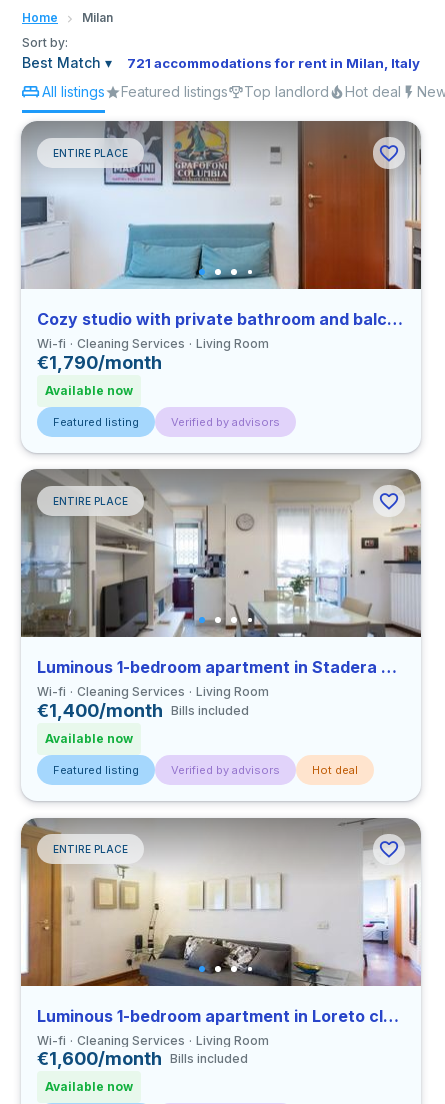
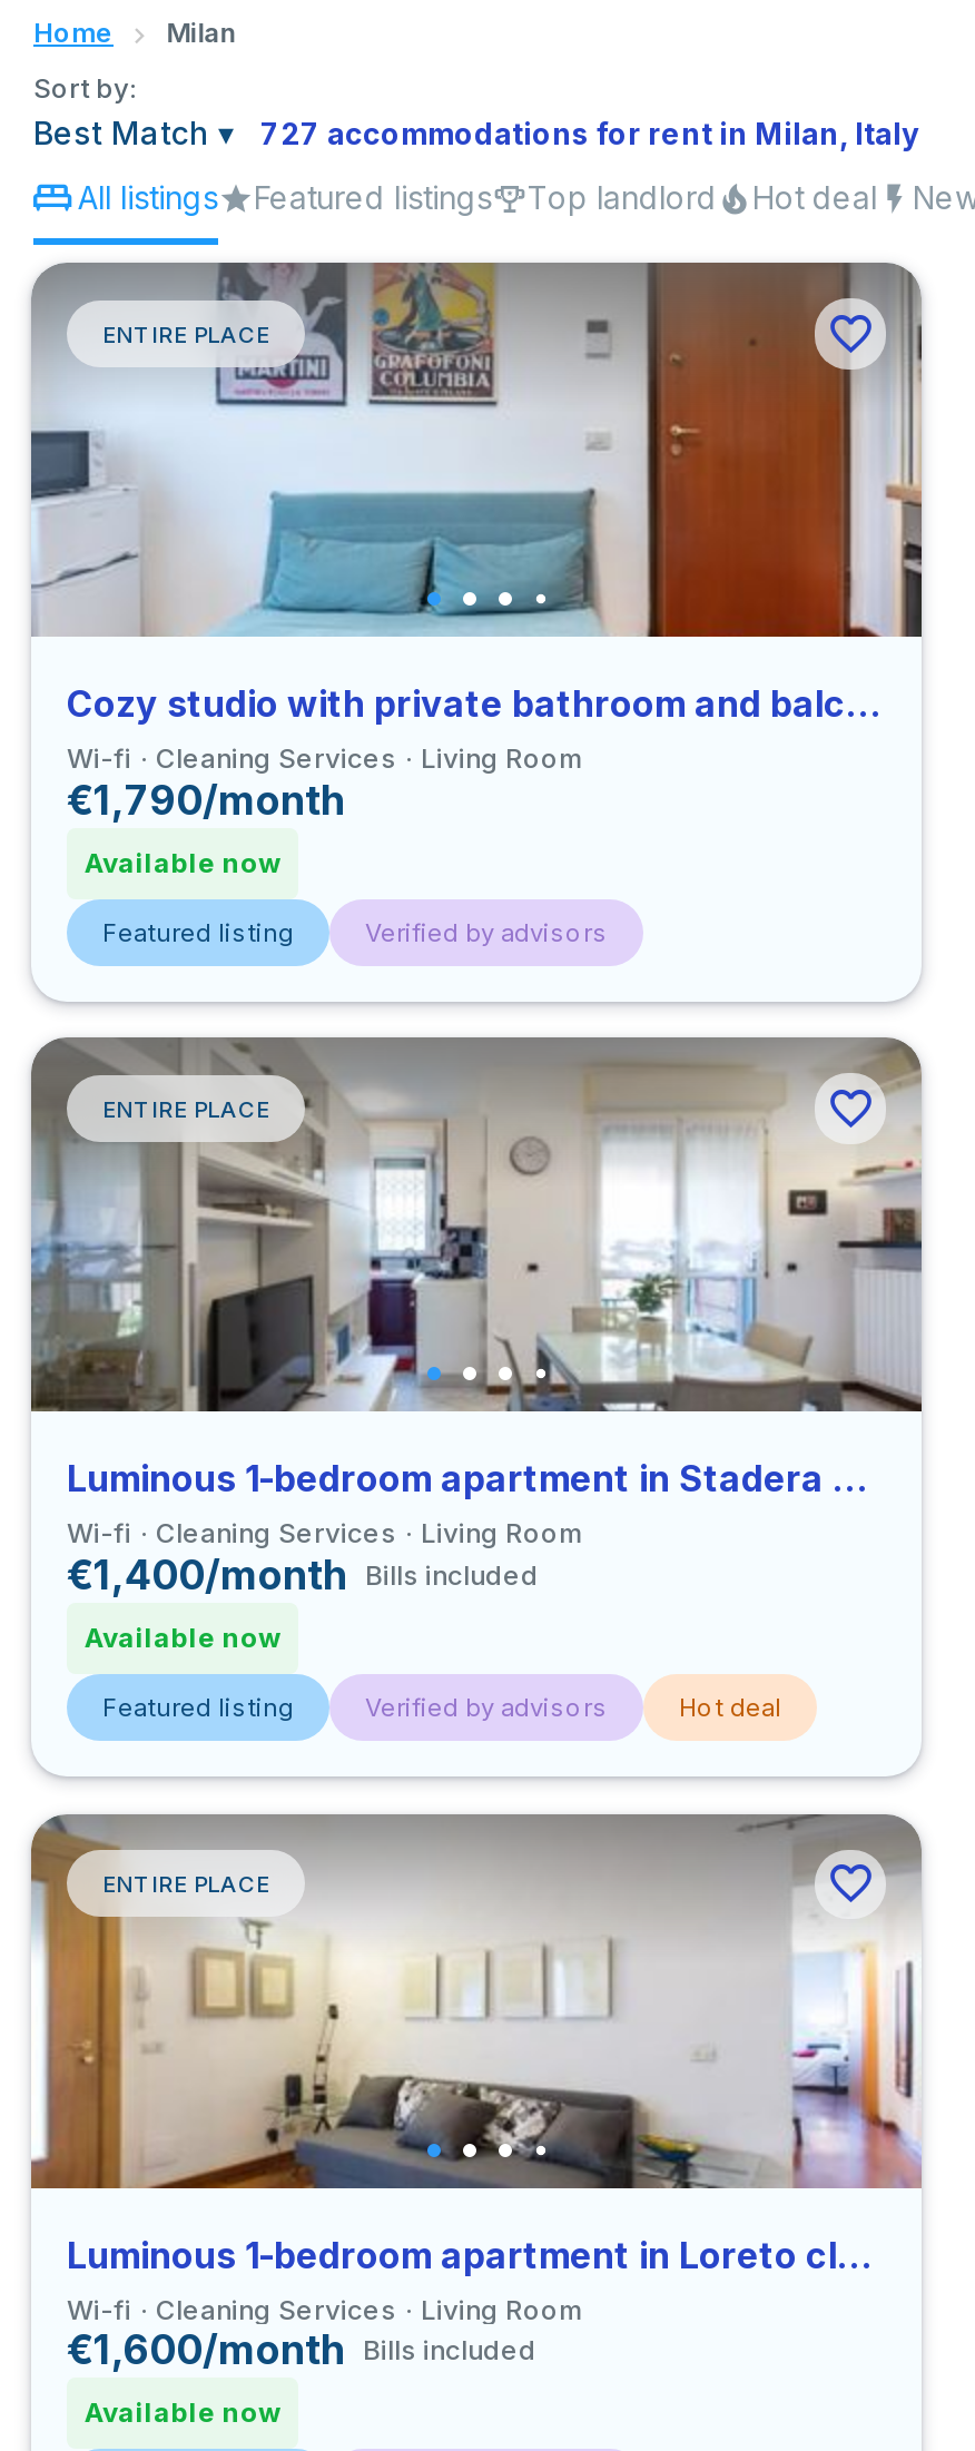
- 721 accommodations for rent in Milan, Italy
+ 727 accommodations for rent in Milan, Italy
